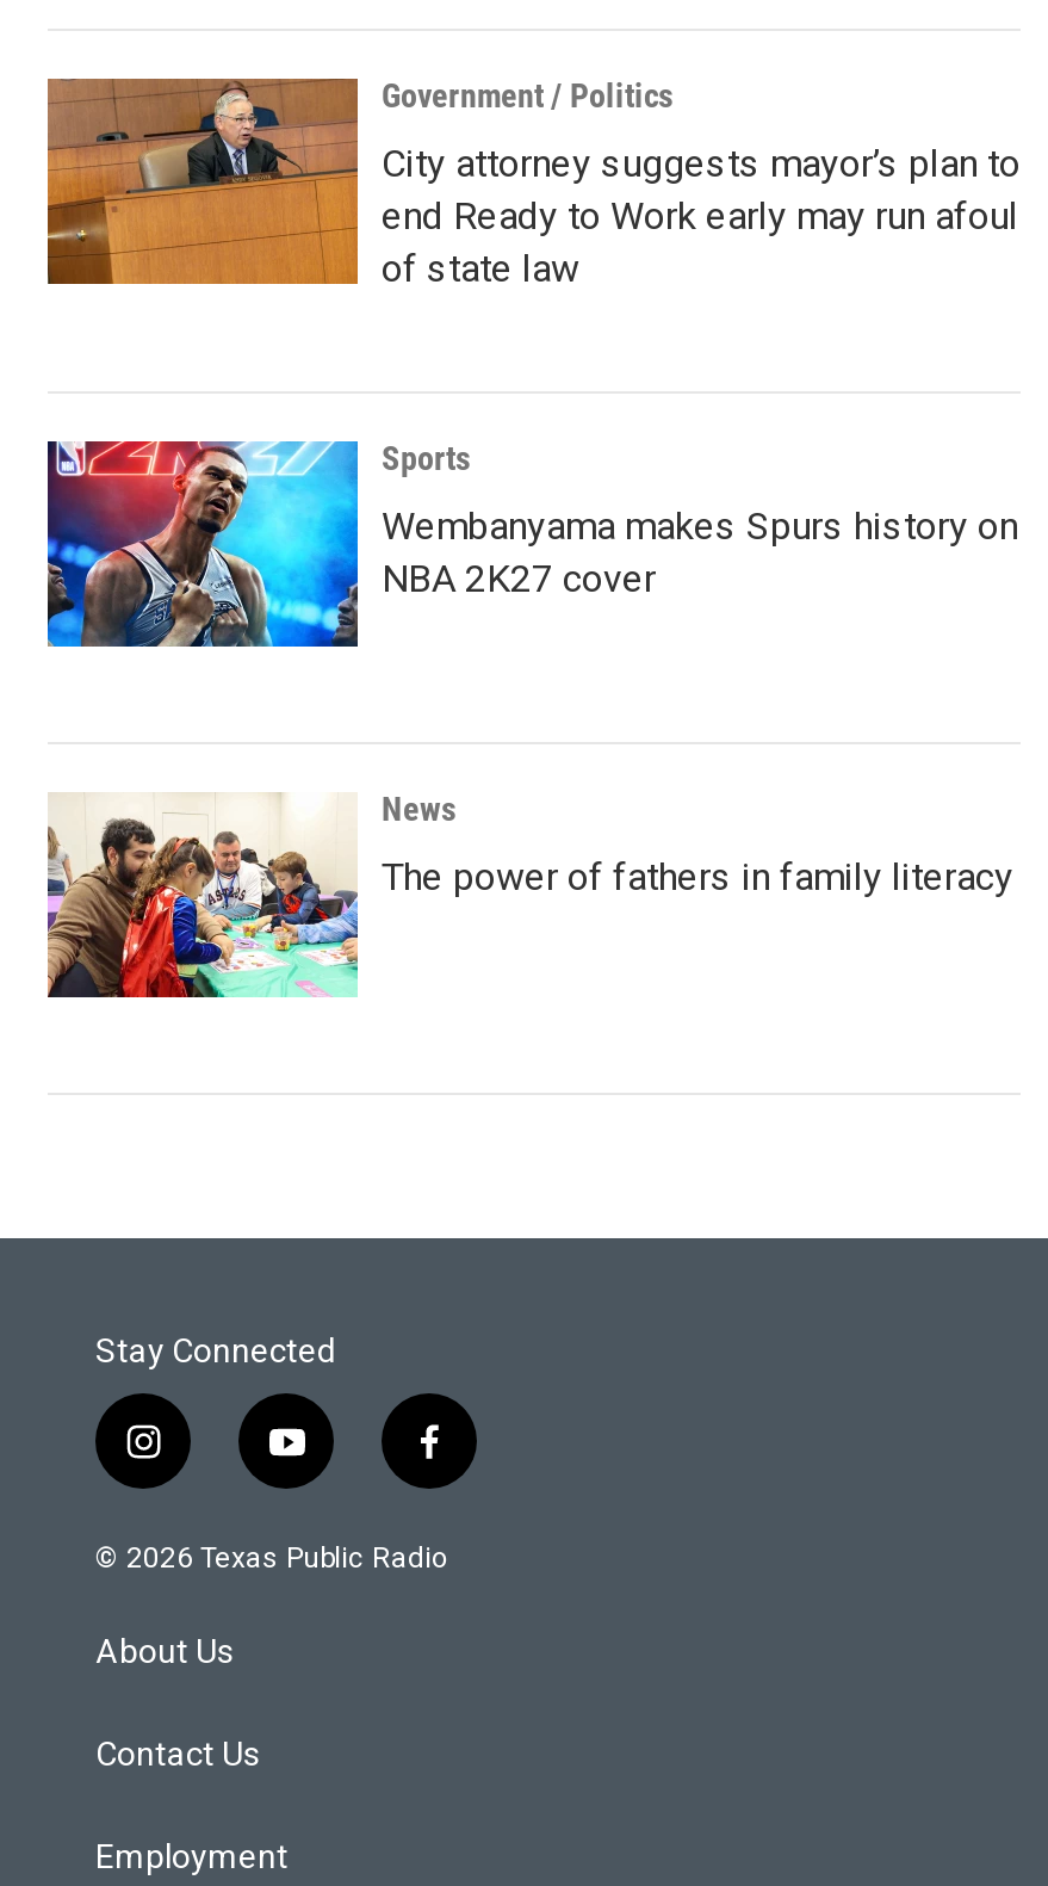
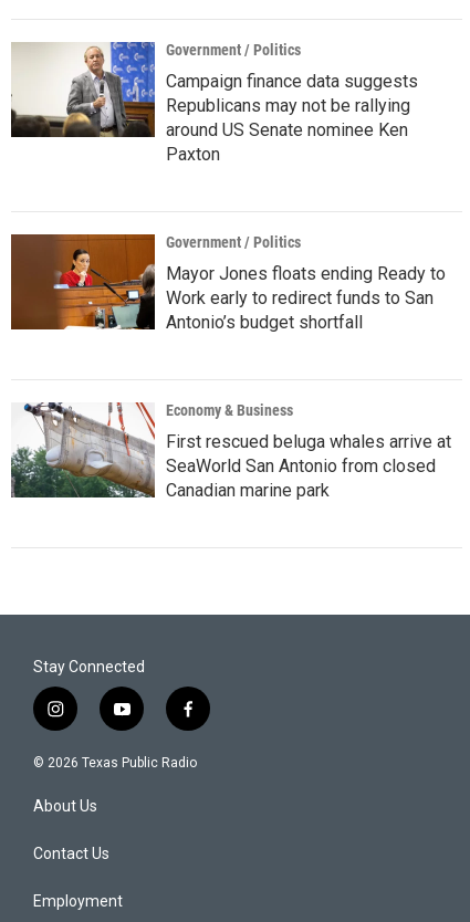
- [image]
- City attorney suggests mayor’s plan to
- end Ready to Work early may run afoul
- of state law
+ [image]
+ Campaign finance data suggests
+ Republicans may not be rallying
+ around US Senate nominee Ken
+ Paxton

- [image]
- Sports
+ [image]
+ Government / Politics

- Wembanyama makes Spurs history on
- NBA 2K27 cover
+ Mayor Jones floats ending Ready to
+ Work early to redirect funds to San
+ Antonio’s budget shortfall

- [image]
- News
+ [image]
+ Economy & Business

- The power of fathers in family literacy
+ First rescued beluga whales arrive at
+ SeaWorld San Antonio from closed
+ Canadian marine park
